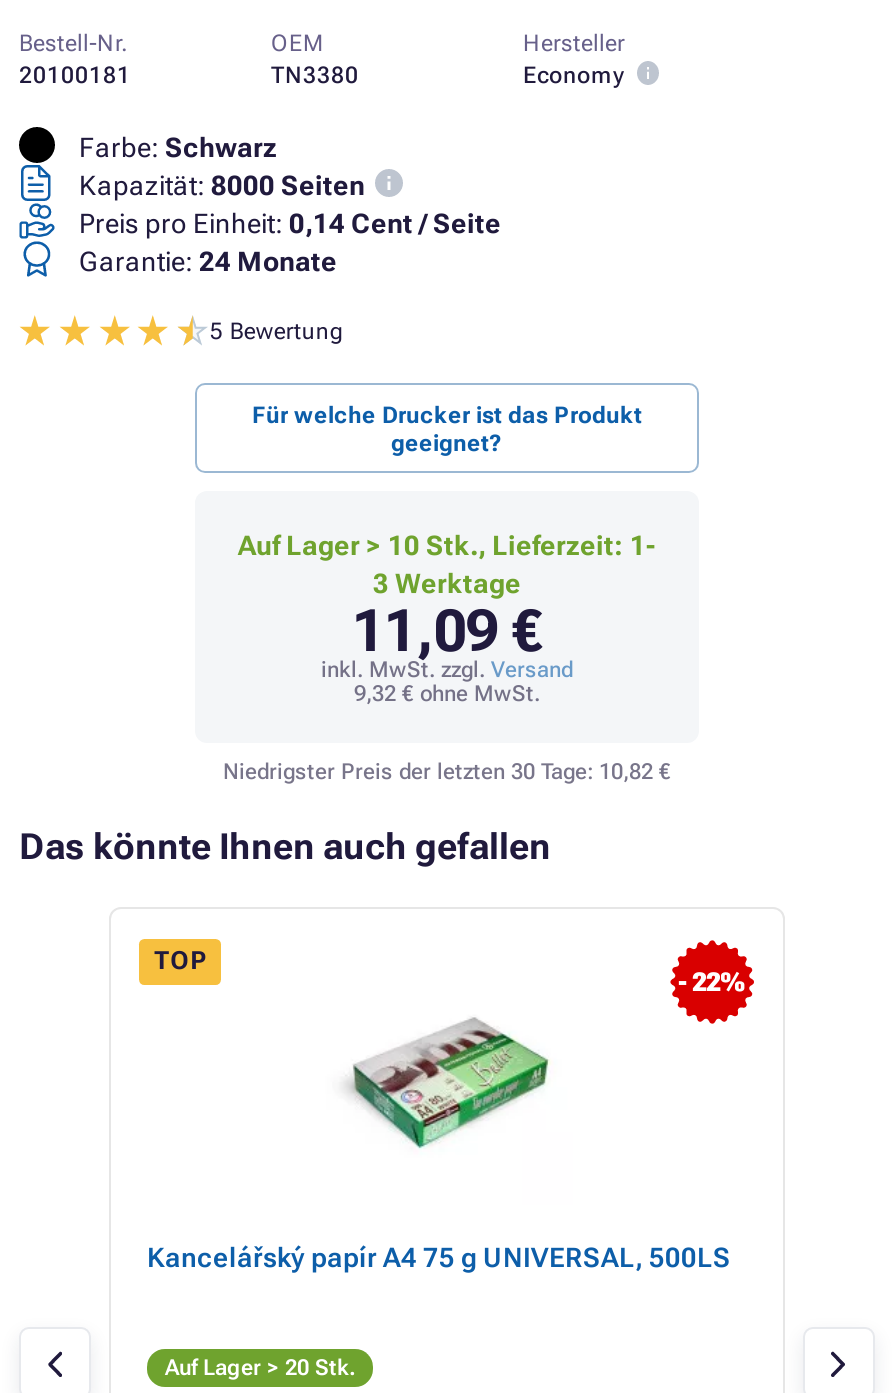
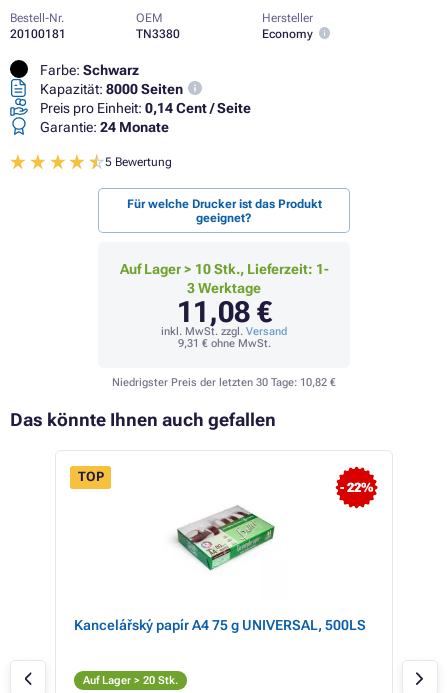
- 11,09 €
+ 11,08 €

- 9,32 €ohne MwSt.
+ 9,31 €ohne MwSt.
